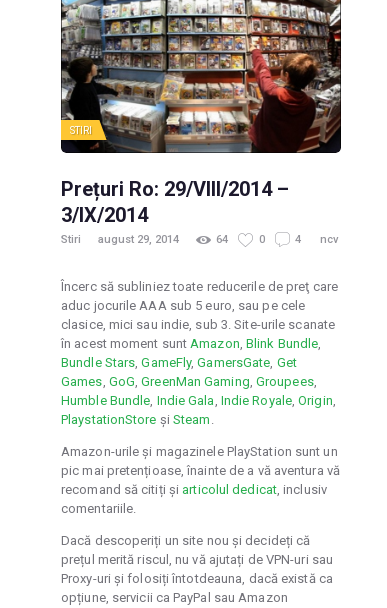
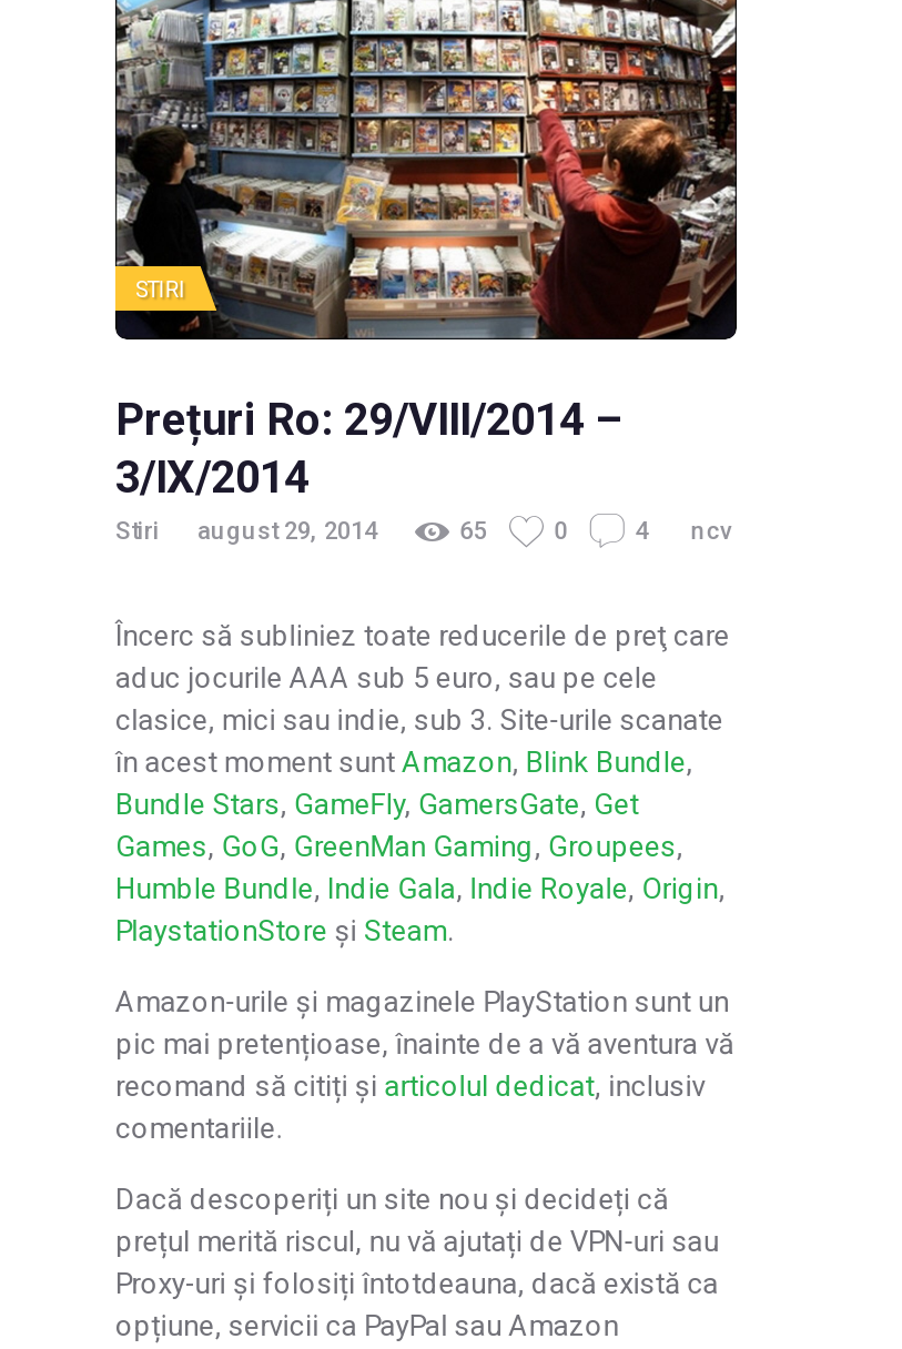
- 64
+ 65
